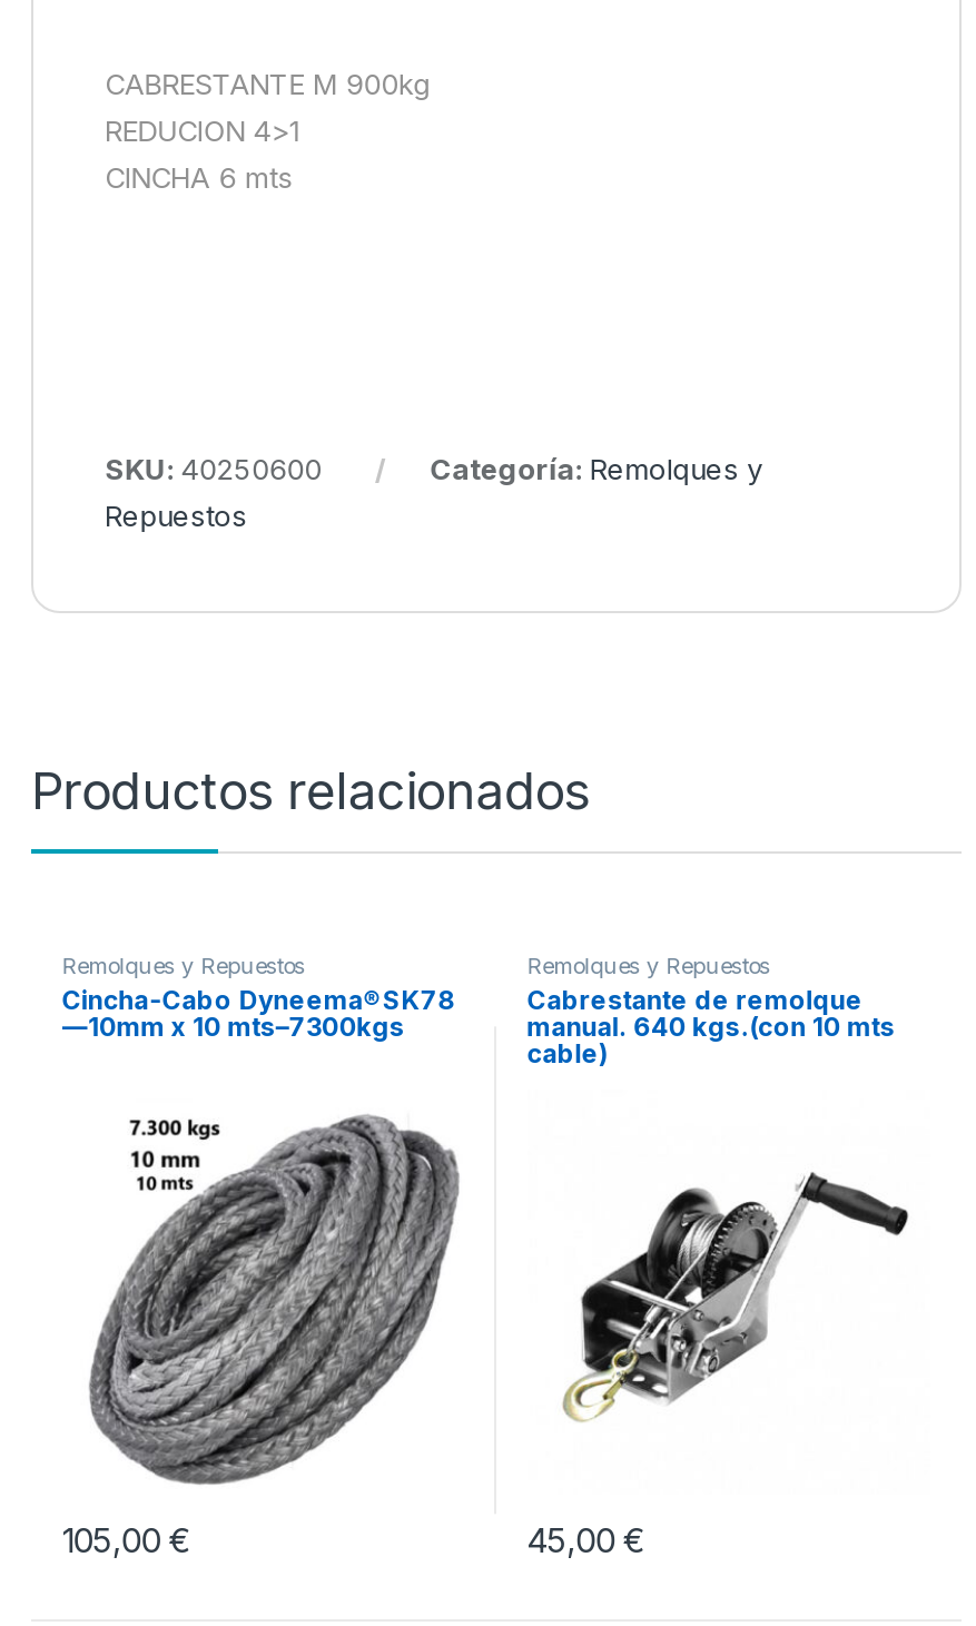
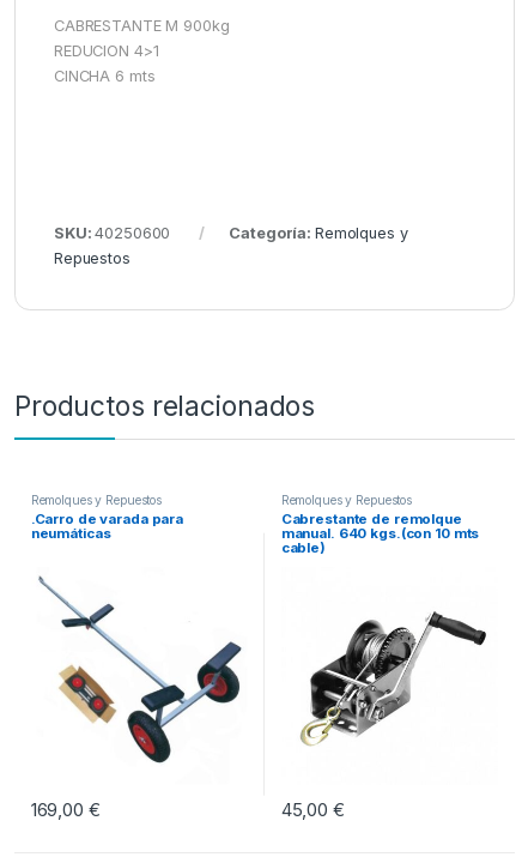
- Cincha-Cabo Dyneema®SK78
- —10mm x 10 mts–7300kgs
+ .Carro de varada para
+ neumáticas

- [image]
- 105,00 €
+ [image]
+ 169,00 €
